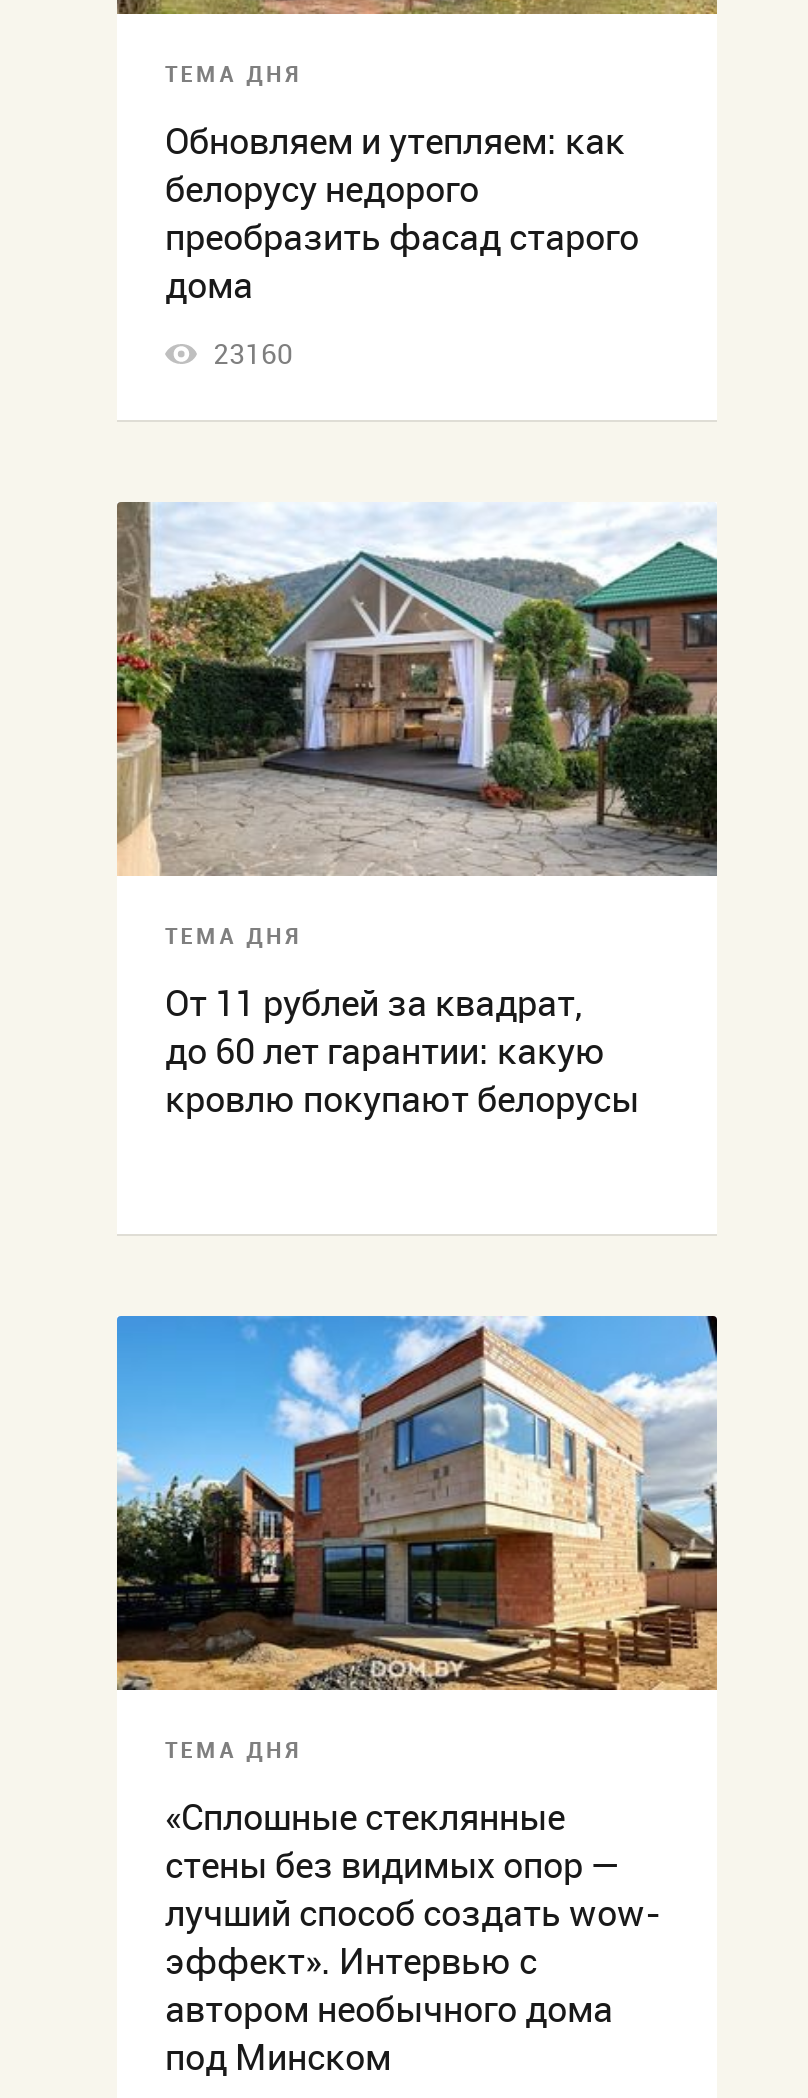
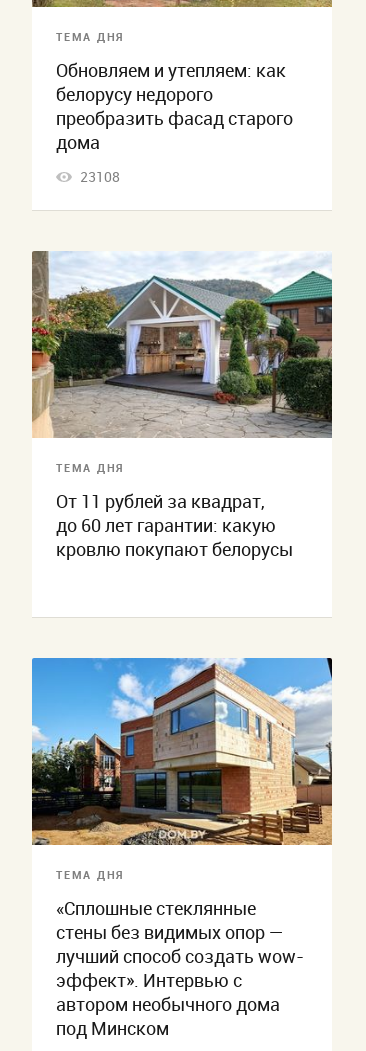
- 23160
+ 23108
